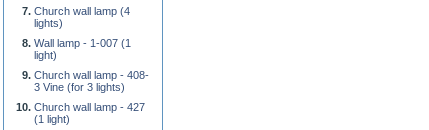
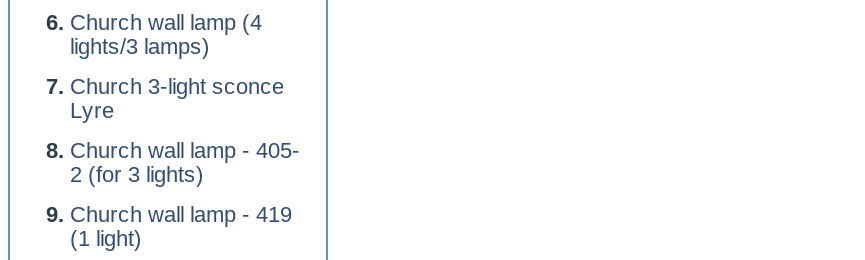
- lights)
+ lights/3 lamps)

- Wall lamp - 1-007 (1
- light)
+ Church 3-light sconce
+ Lyre

- Church wall lamp - 408-
- 3 Vine (for 3 lights)
+ Church wall lamp - 405-
+ 2 (for 3 lights)

- Church wall lamp - 427
+ Church wall lamp - 419
